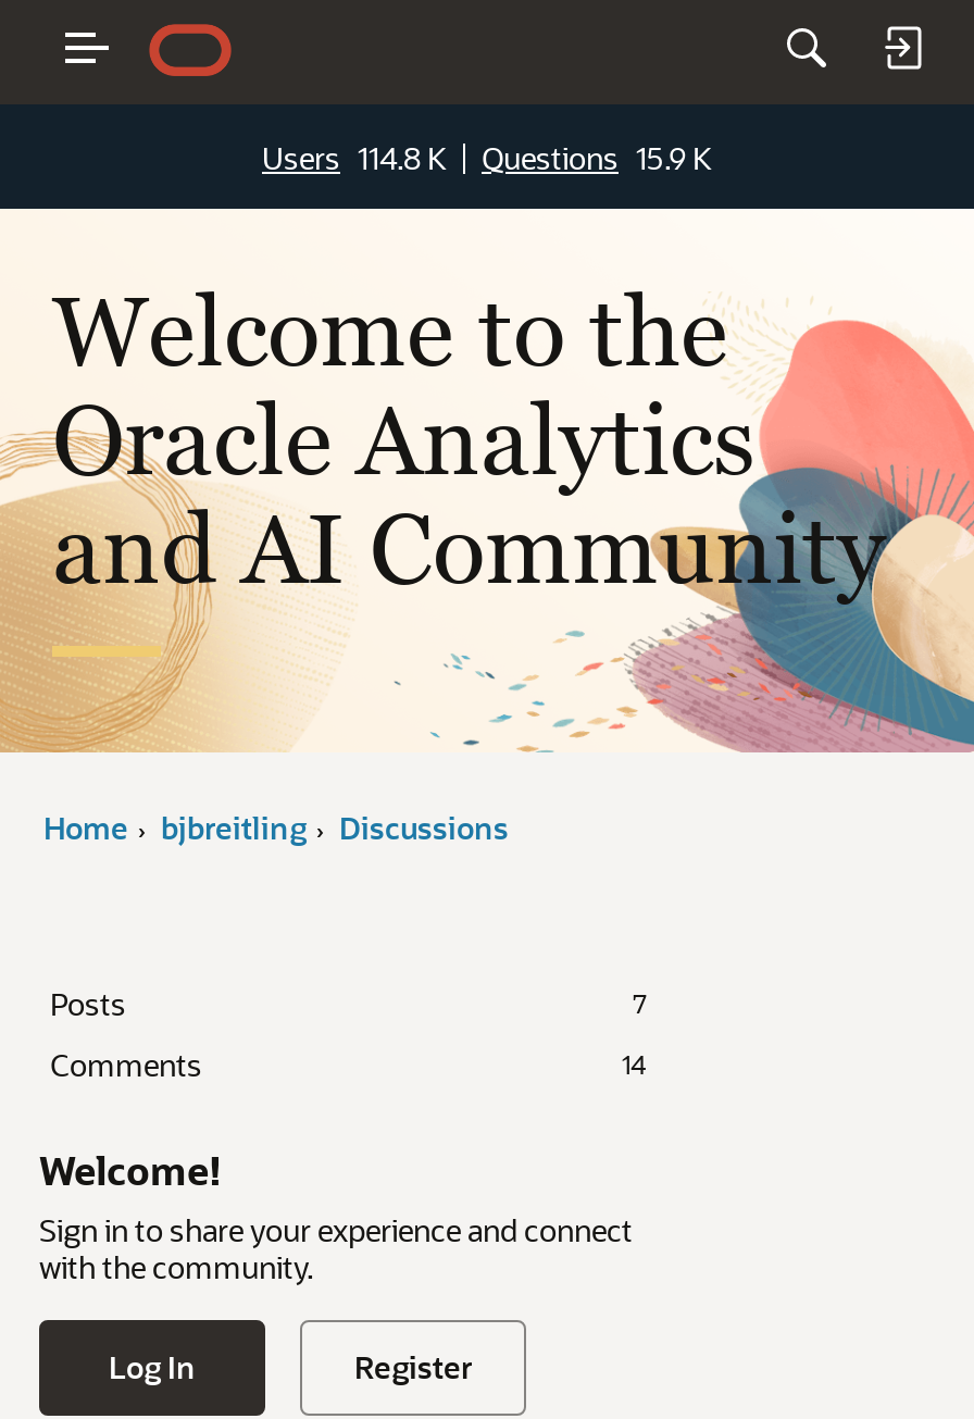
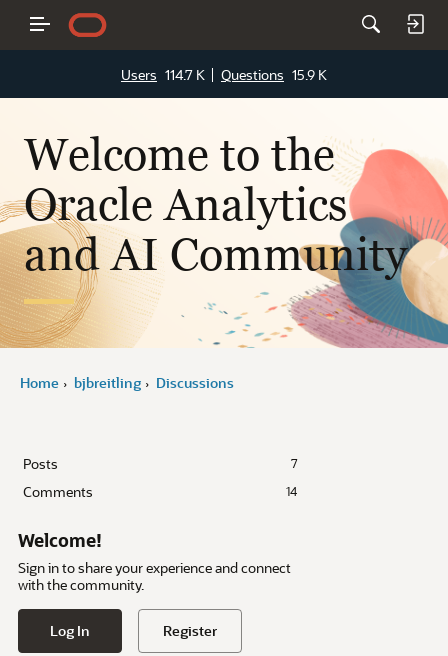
- Users 114.8 K Questions 15.9 K
+ Users 114.7 K Questions 15.9 K
